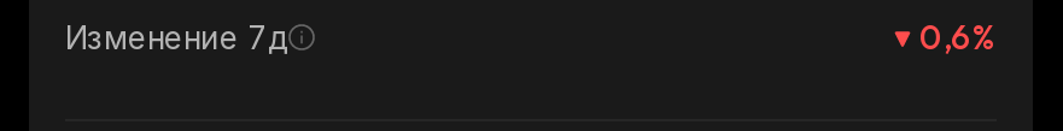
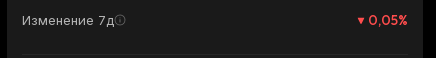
- 0,6%
+ 0,05%
